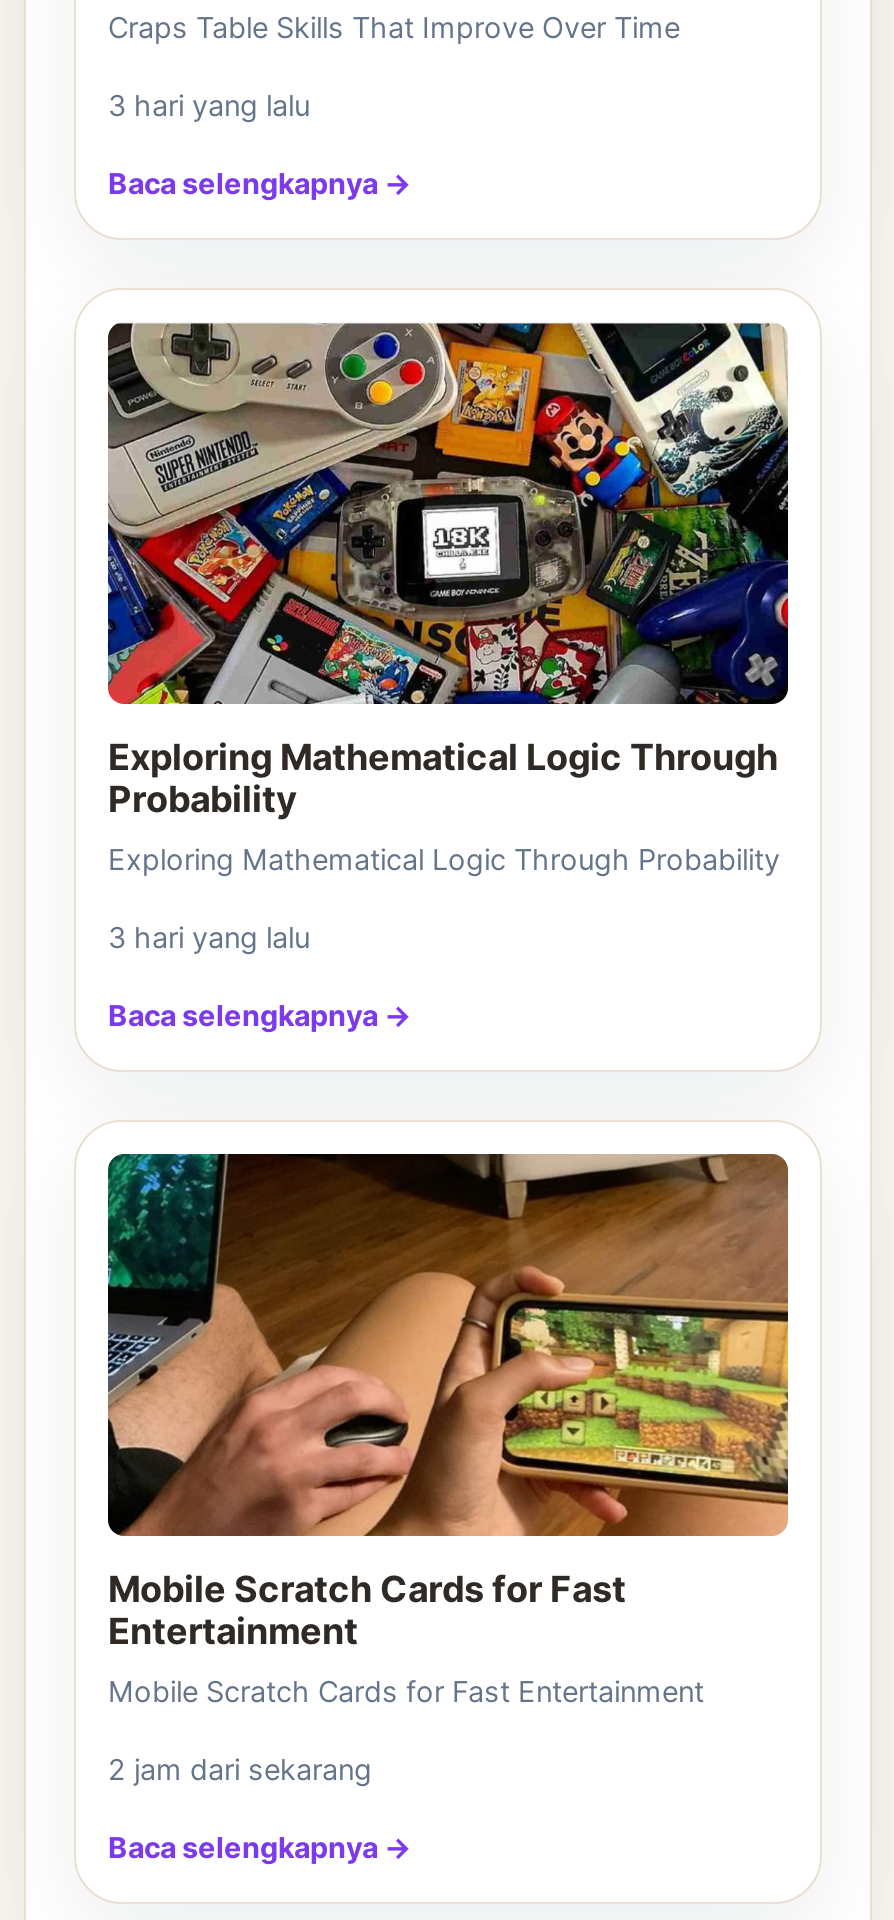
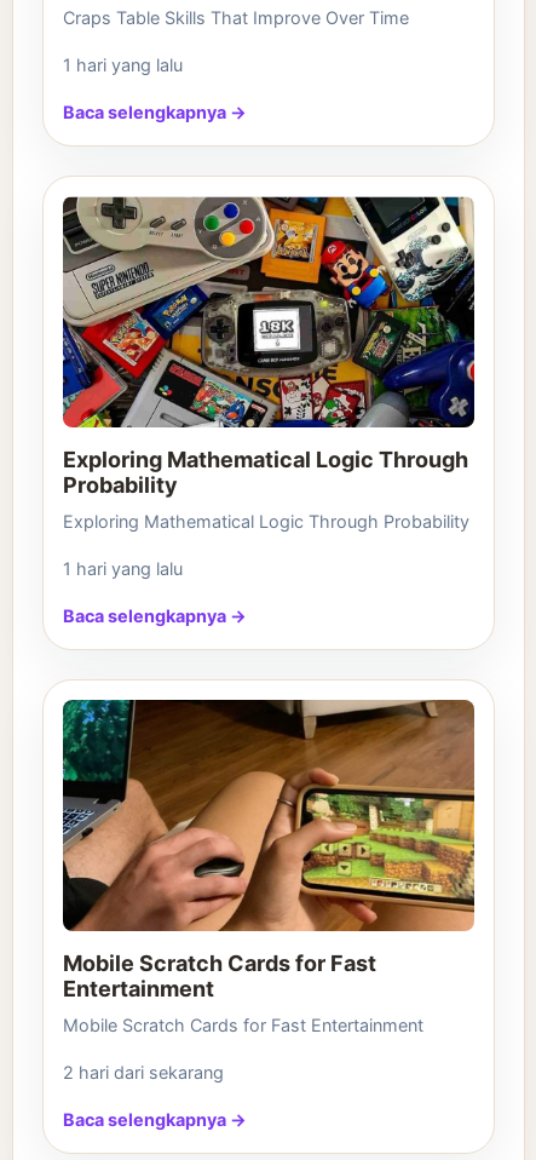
- 3 hari yang lalu
+ 1 hari yang lalu

- 3 hari yang lalu
+ 1 hari yang lalu

- 2 jam dari sekarang
+ 2 hari dari sekarang
